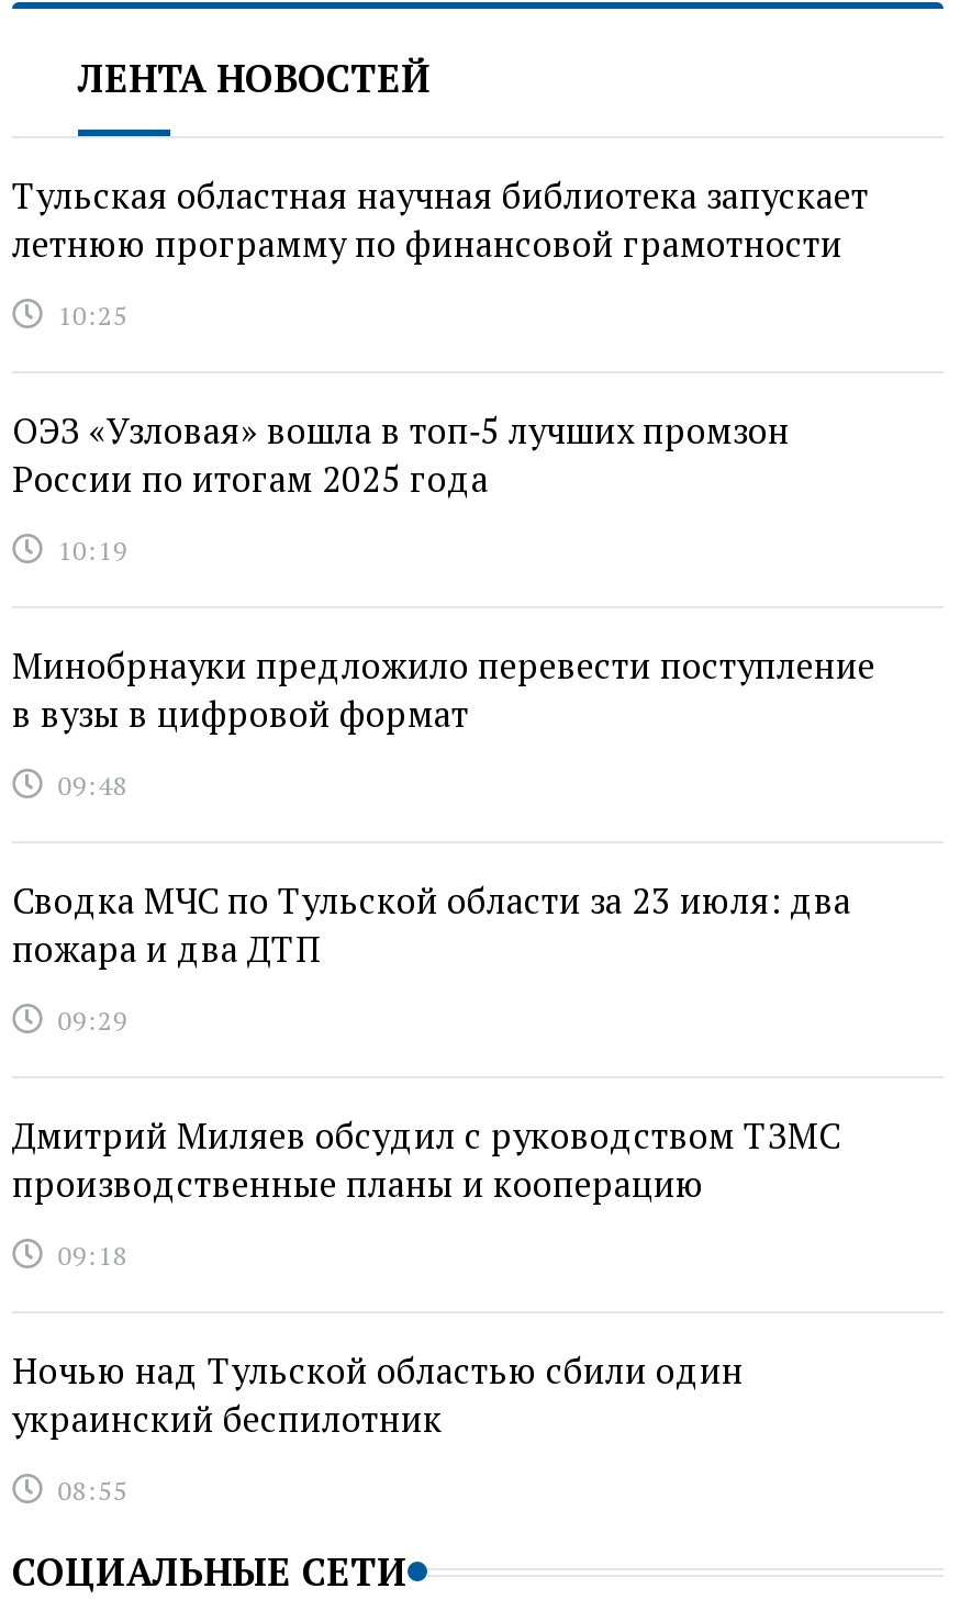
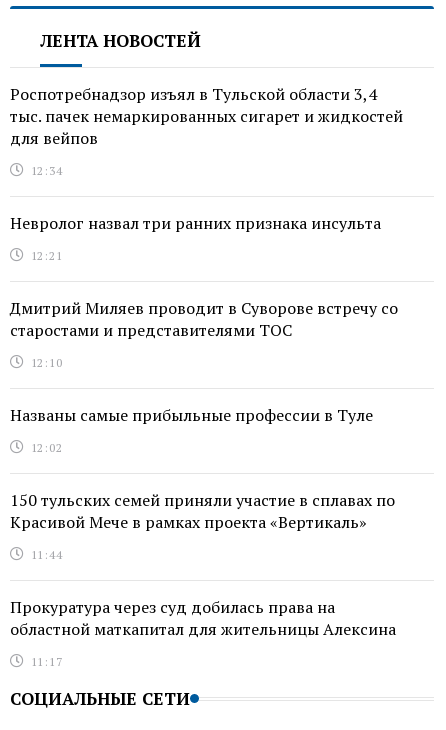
- Тульская областная научная библиотека запускает
- летнюю программу по финансовой грамотности
+ Роспотребнадзор изъял в Тульской области 3,4
+ тыс. пачек немаркированных сигарет и жидкостей
+ для вейпов

- 10:25
+ 12:34

- ОЭЗ «Узловая» вошла в топ‑5 лучших промзон
- России по итогам 2025 года
+ Невролог назвал три ранних признака инсульта

- 10:19
+ 12:21

- Минобрнауки предложило перевести поступление
- в вузы в цифровой формат
+ Дмитрий Миляев проводит в Суворове встречу со
+ старостами и представителями ТОС

- 09:48
+ 12:10

- Сводка МЧС по Тульской области за 23 июля: два
- пожара и два ДТП
+ Названы самые прибыльные профессии в Туле

- 09:29
+ 12:02

- Дмитрий Миляев обсудил с руководством ТЗМС
- производственные планы и кооперацию
+ 150 тульских семей приняли участие в сплавах по
+ Красивой Мече в рамках проекта «Вертикаль»

- 09:18
+ 11:44

- Ночью над Тульской областью сбили один
- украинский беспилотник
+ Прокуратура через суд добилась права на
+ областной маткапитал для жительницы Алексина

- 08:55
+ 11:17
